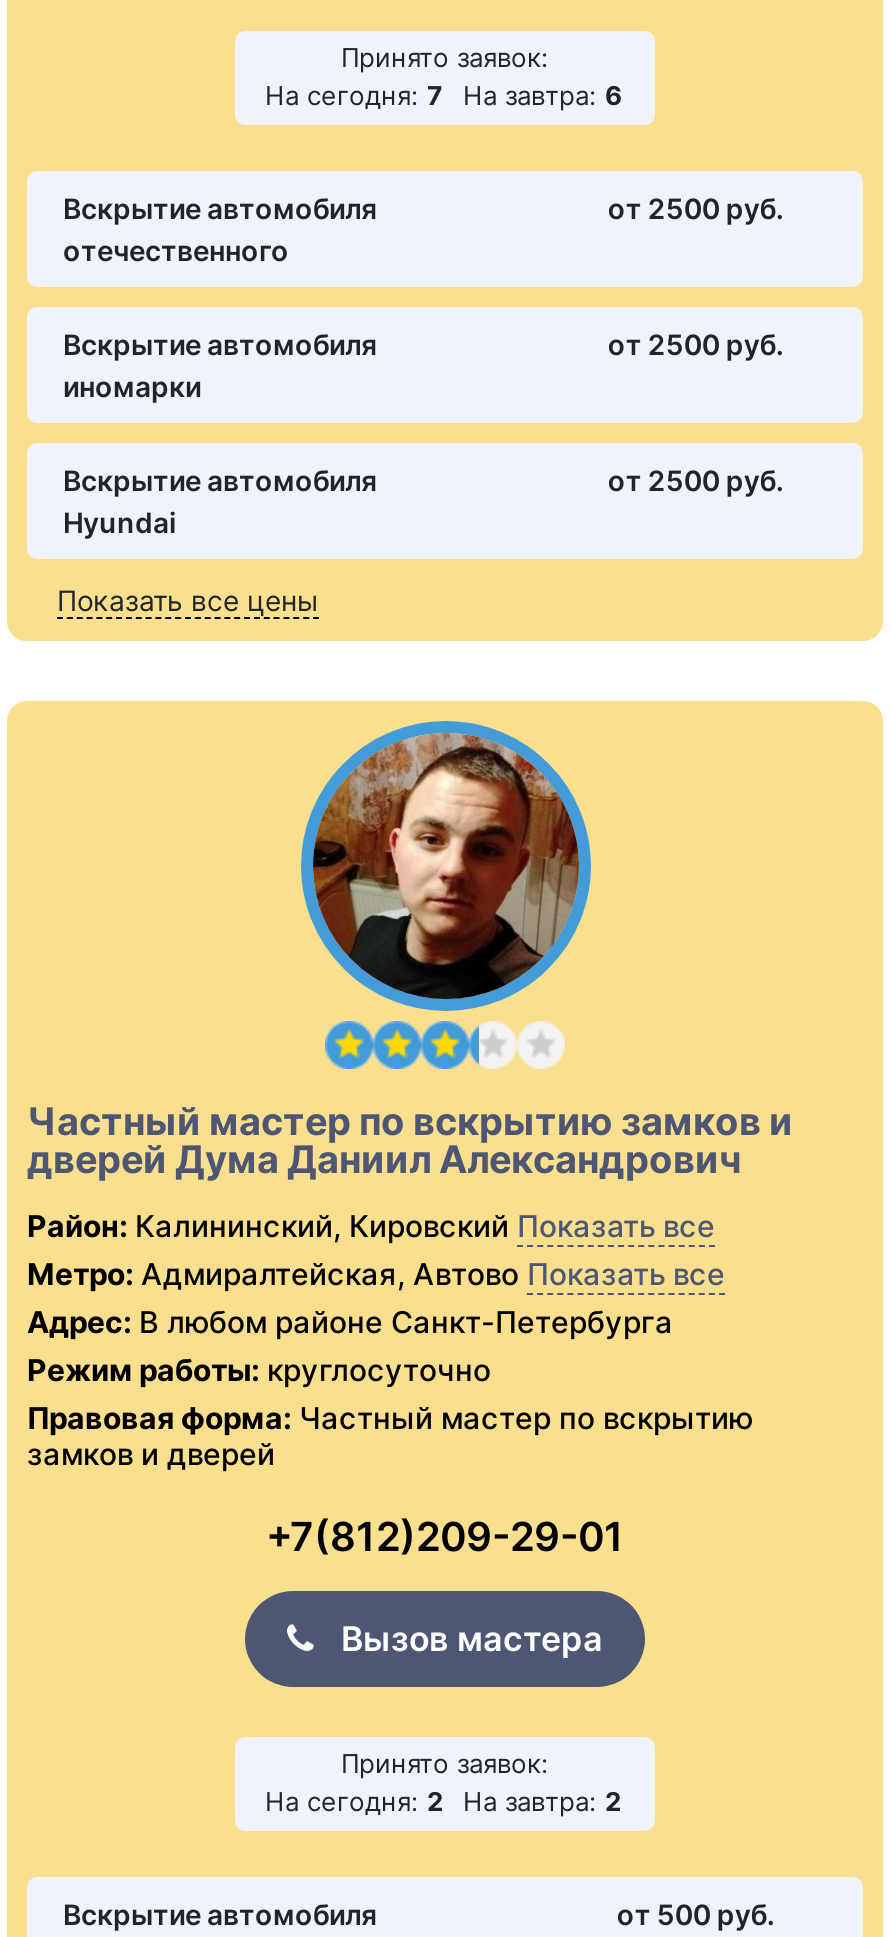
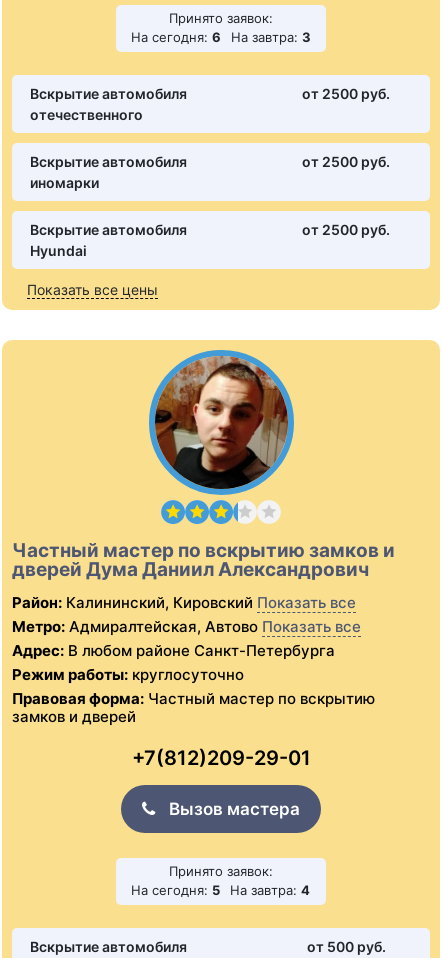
- На сегодня: 7
+ На сегодня: 6

- На завтра: 6
+ На завтра: 3

- На сегодня: 2
+ На сегодня: 5

- На завтра: 2
+ На завтра: 4
